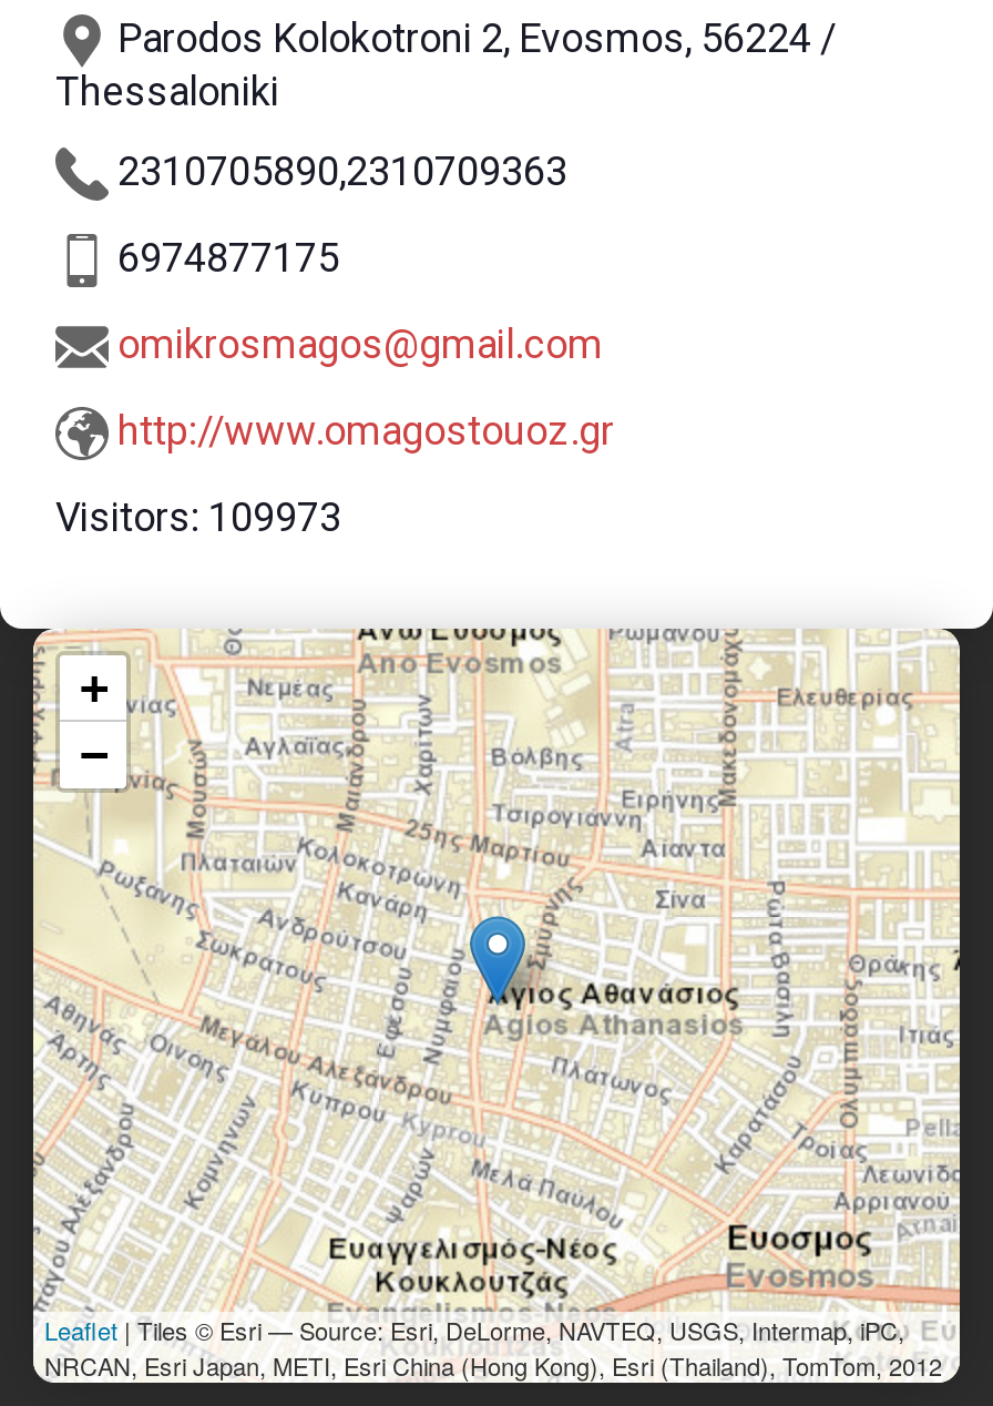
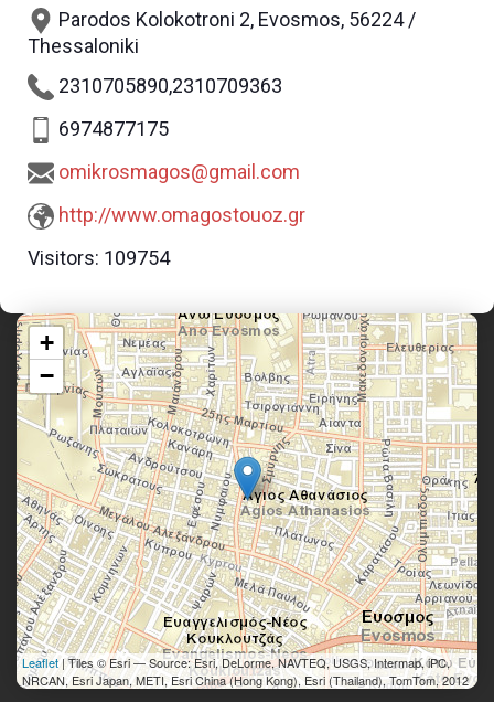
- Visitors: 109973
+ Visitors: 109754
